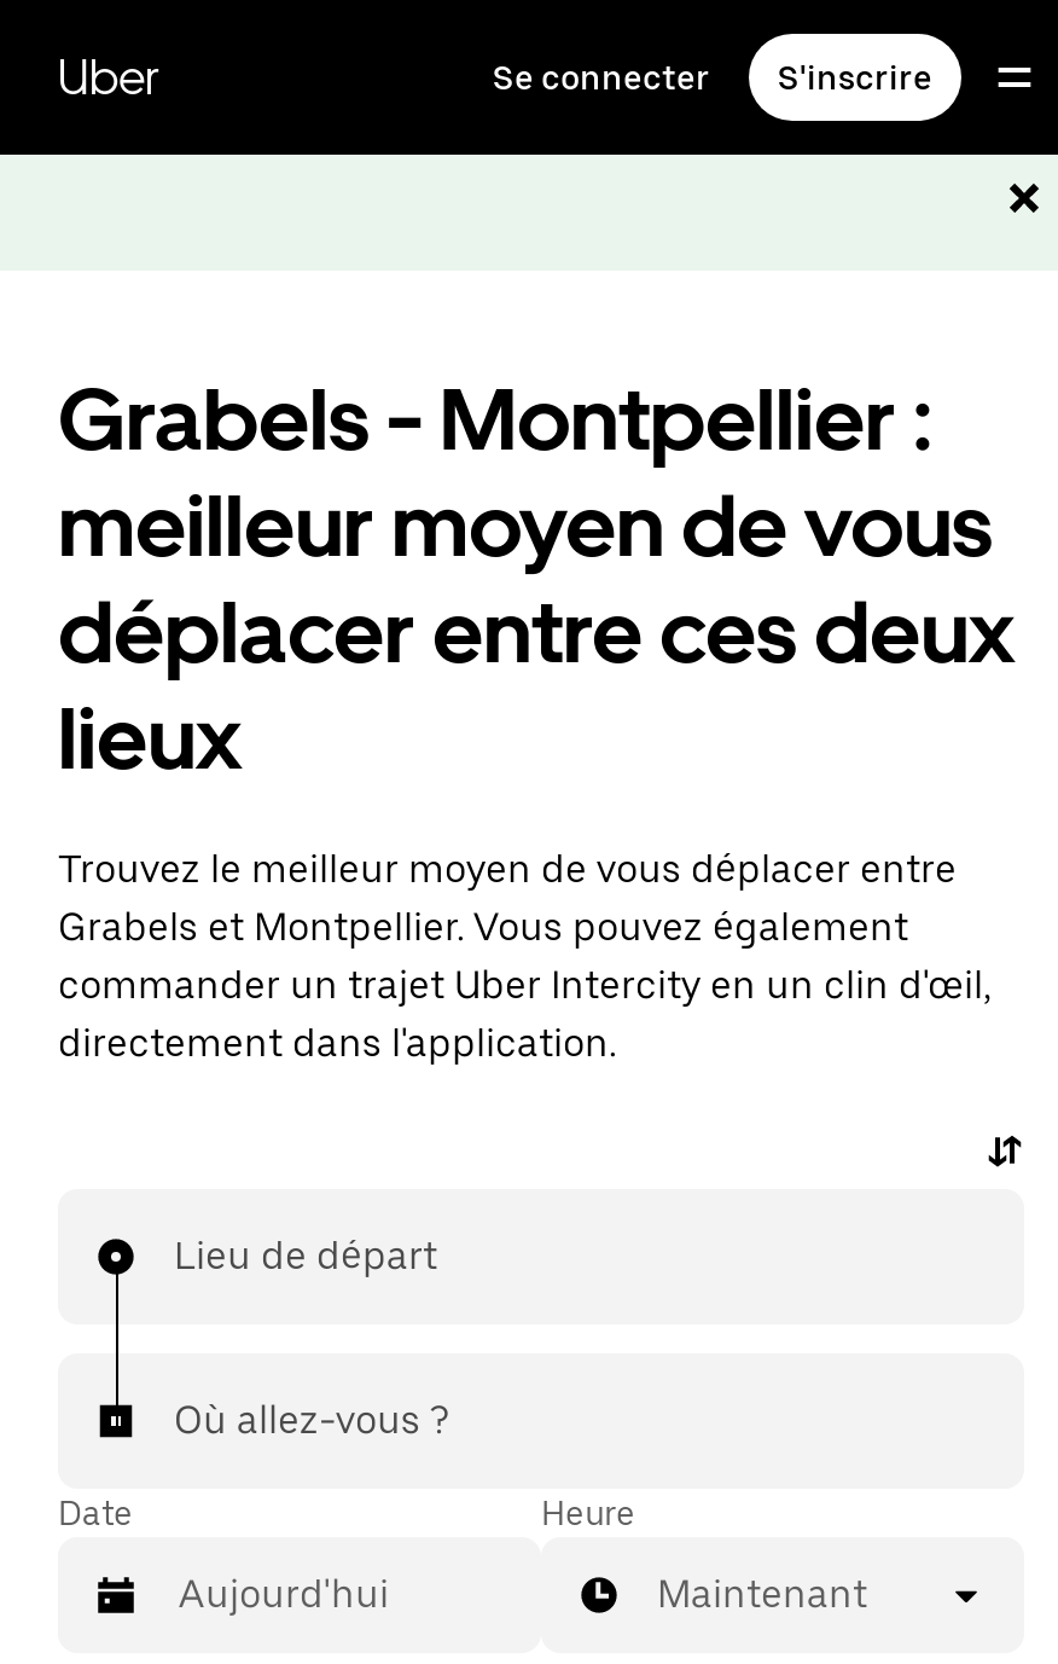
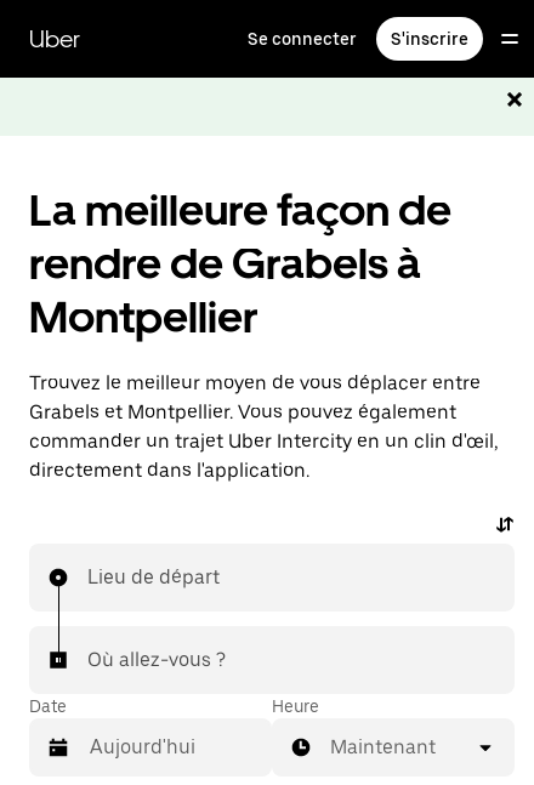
- Grabels - Montpellier :
- meilleur moyen de vous
- déplacer entre ces deux
- lieux
+ La meilleure façon de
+ rendre de Grabels à
+ Montpellier
